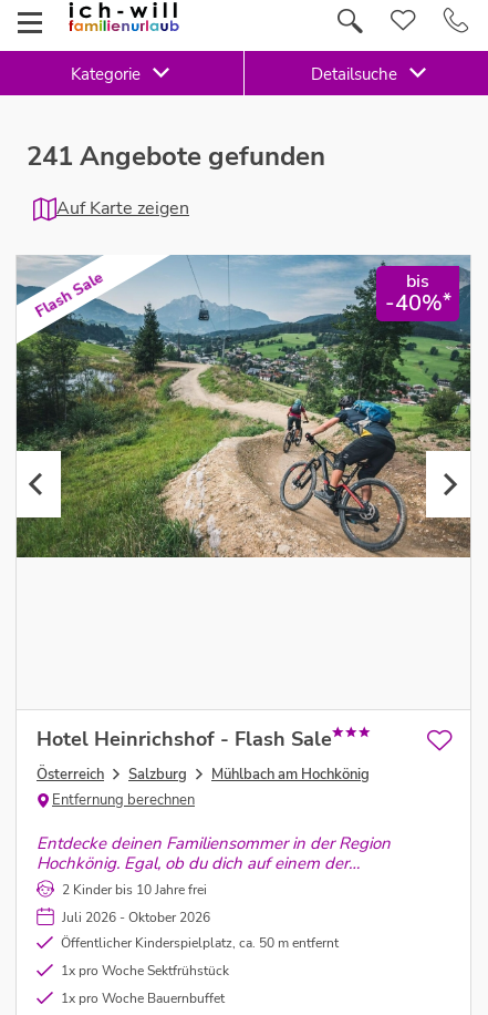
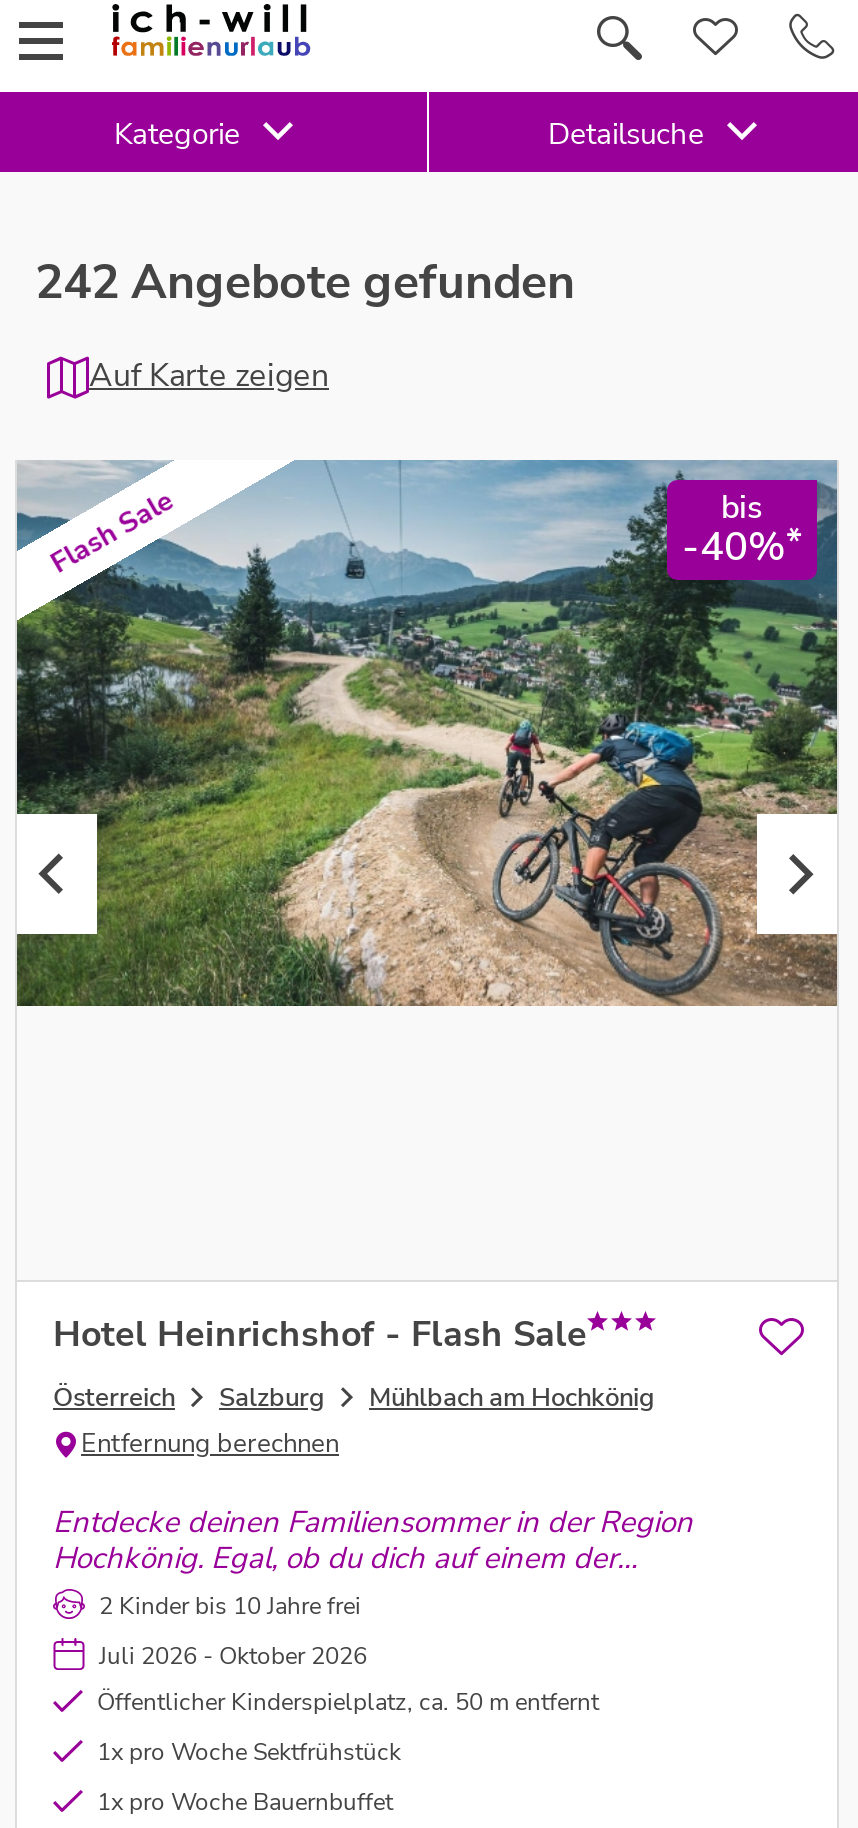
- 241 Angebote gefunden
+ 242 Angebote gefunden
